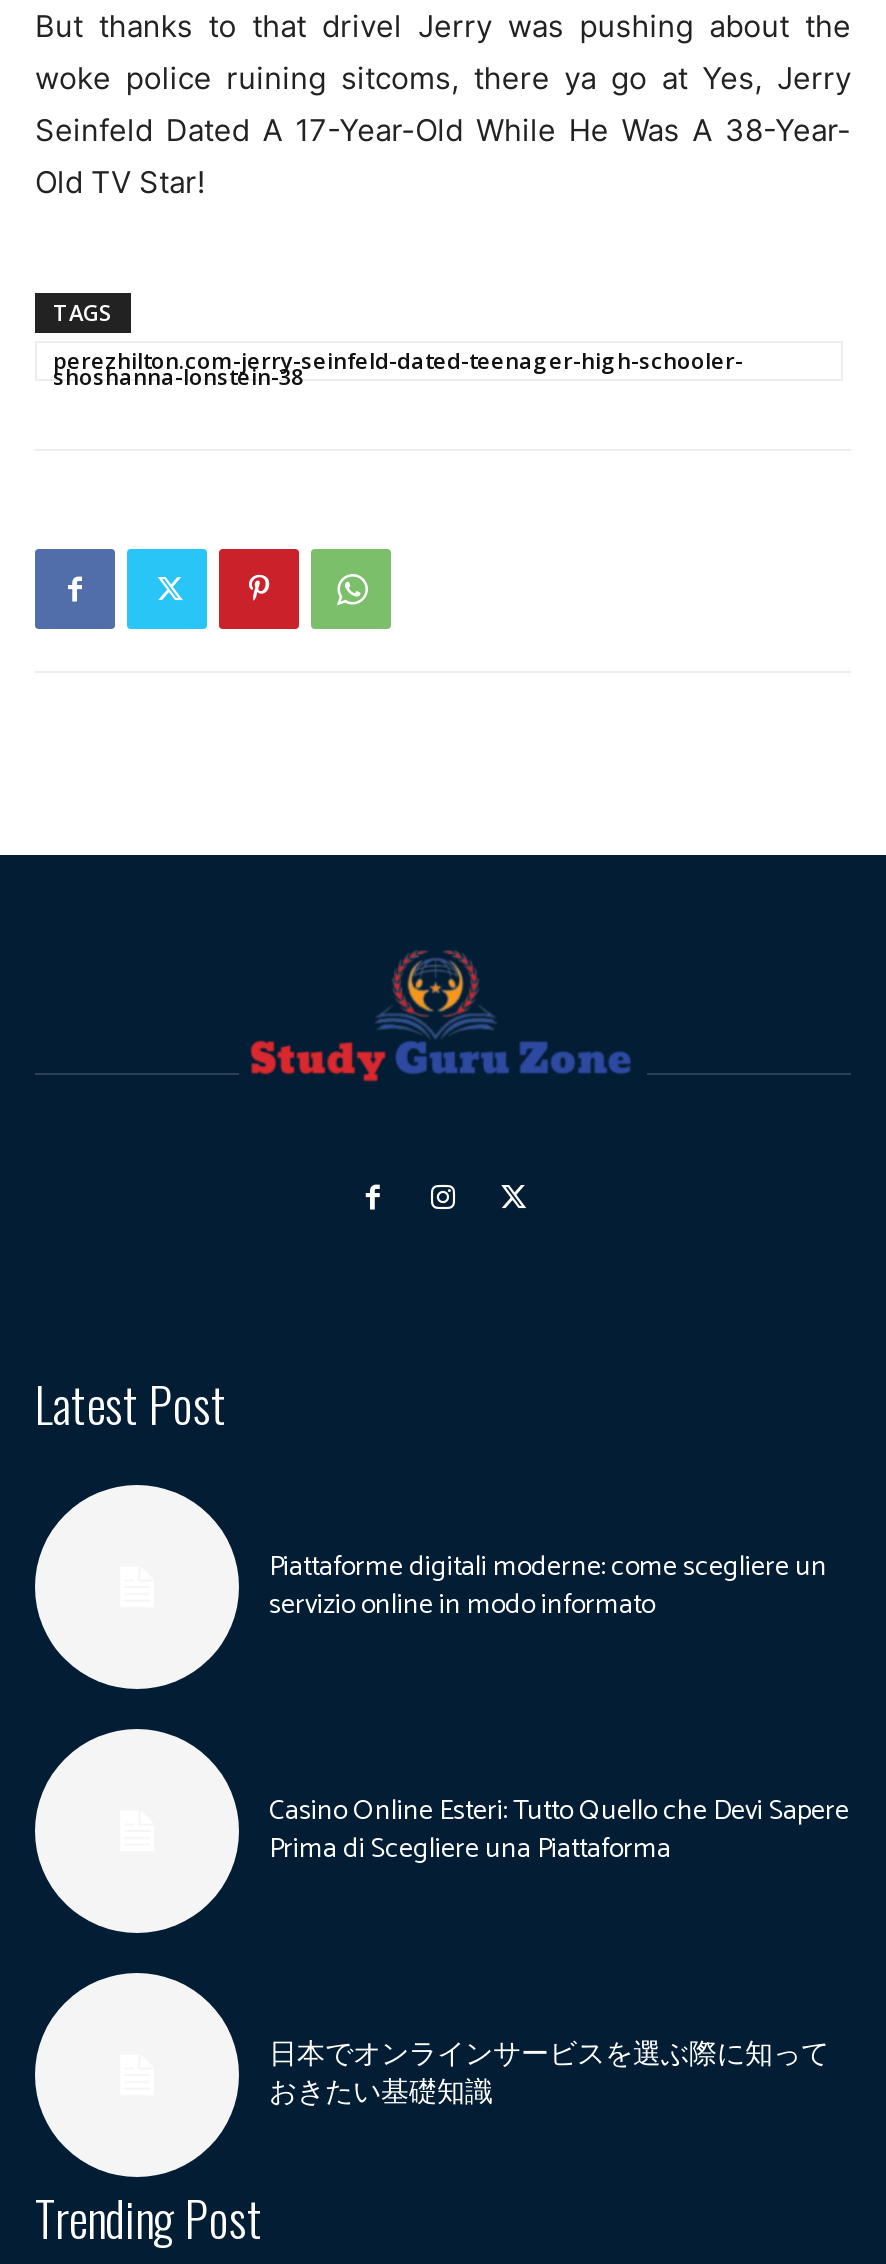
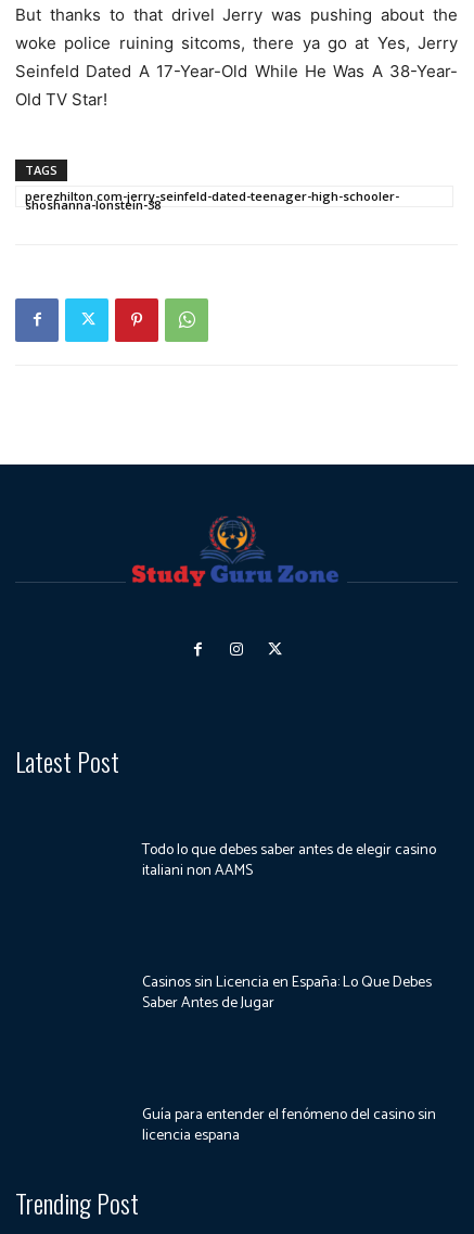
- [image]

- Piattaforme digitali moderne: come scegliere un
- servizio online in modo informato
+ Todo lo que debes saber antes de elegir casino
+ italiani non AAMS

- [image]

- Casino Online Esteri: Tutto Quello che Devi Sapere
- Prima di Scegliere una Piattaforma
+ Casinos sin Licencia en España: Lo Que Debes
+ Saber Antes de Jugar

- [image]

- 日本でオンラインサービスを選ぶ際に知って
- おきたい基礎知識
+ Guía para entender el fenómeno del casino sin
+ licencia espana
